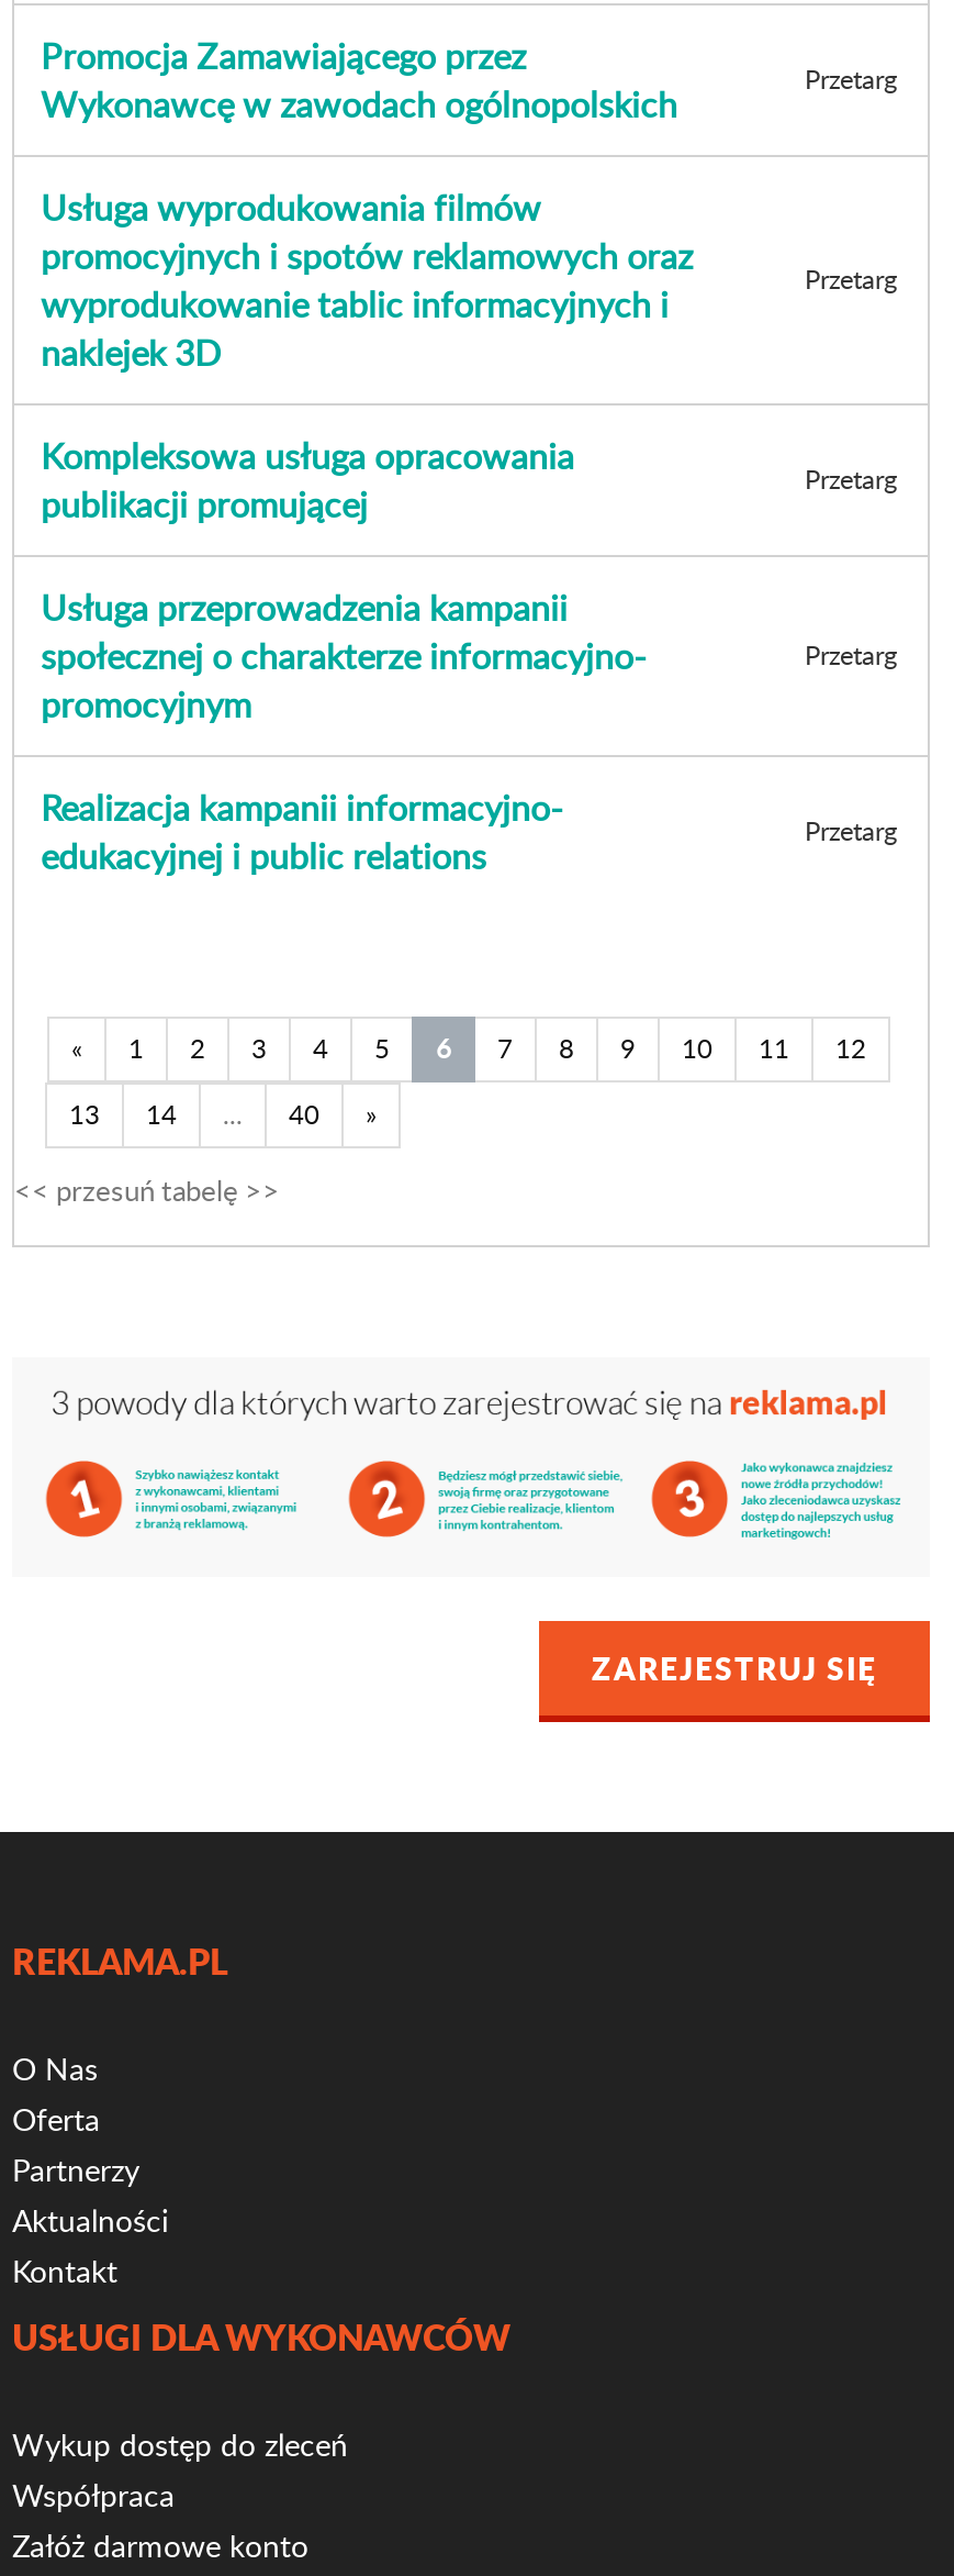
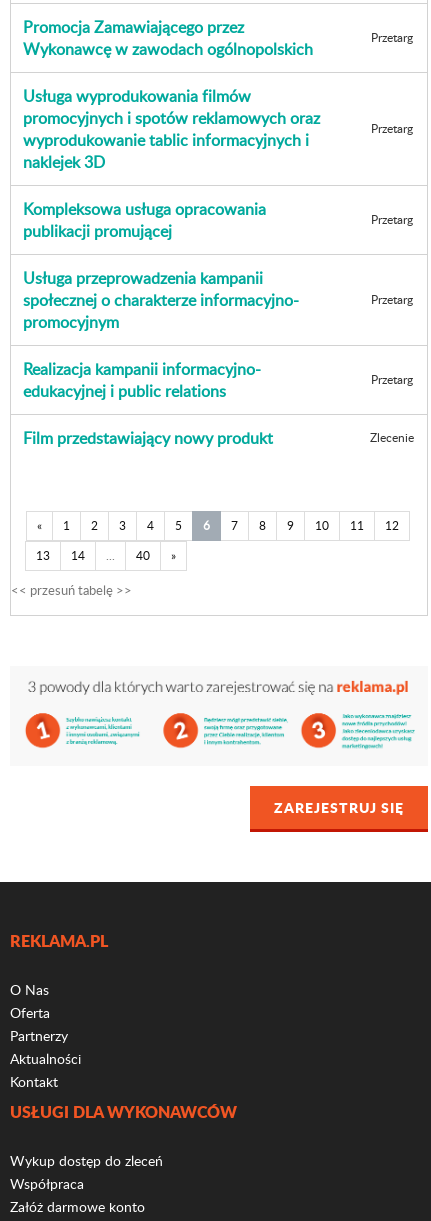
+ Film przedstawiający nowy produkt
+ Zlecenie
